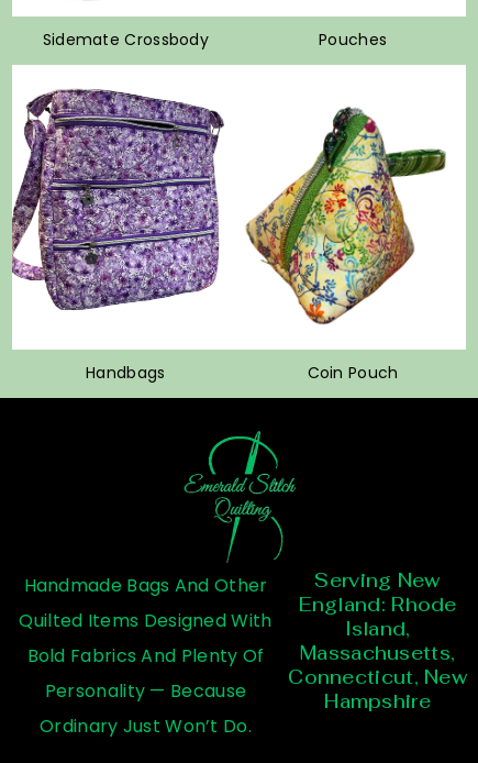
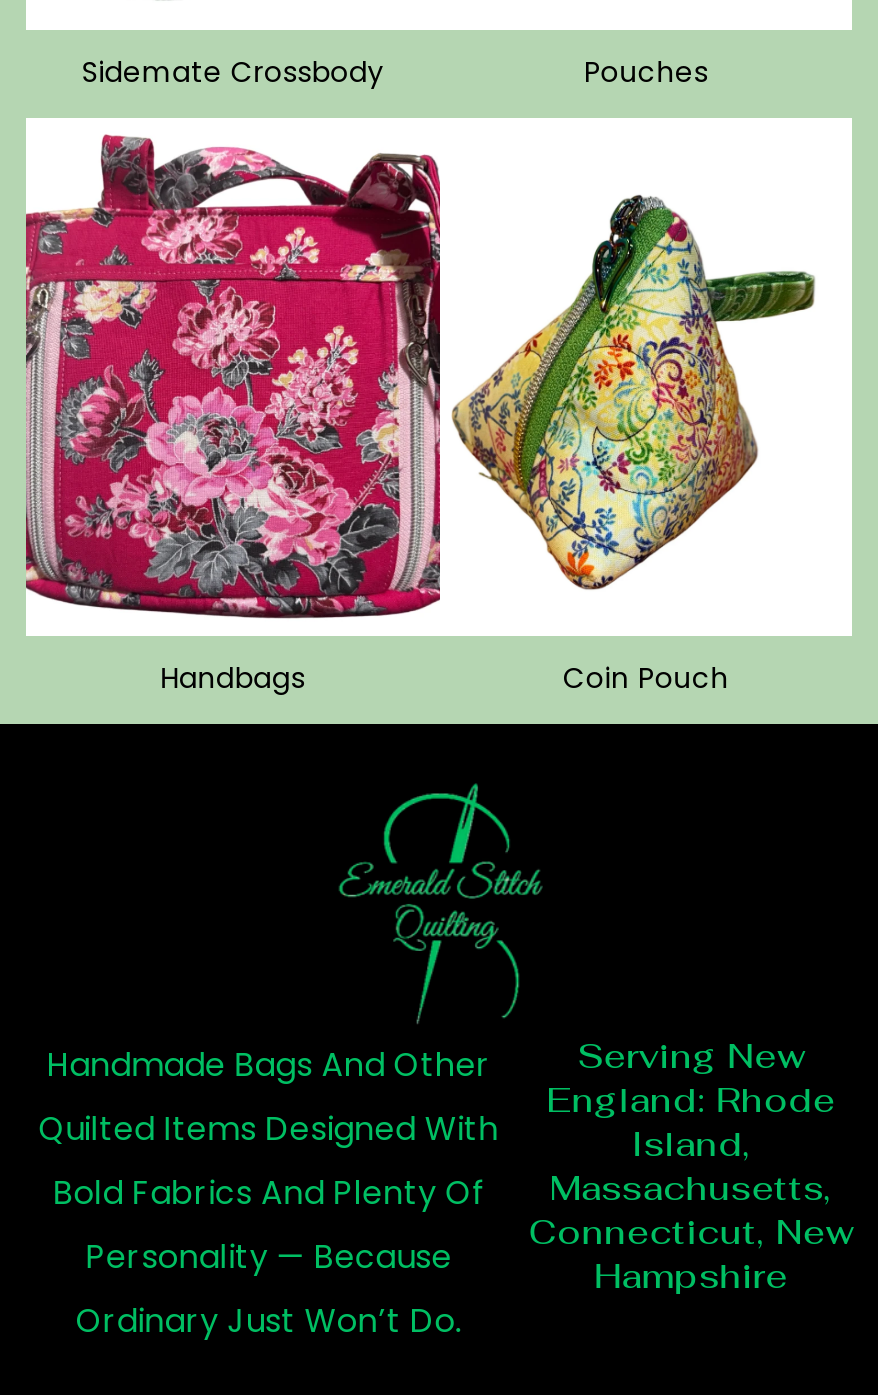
- [image]
+ [image]
